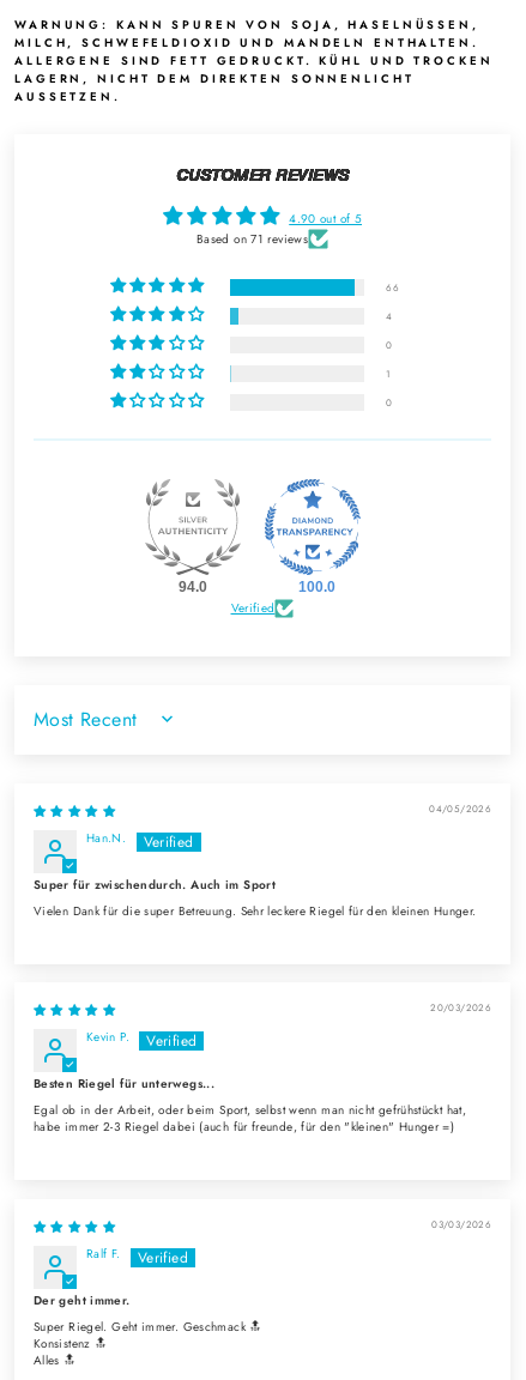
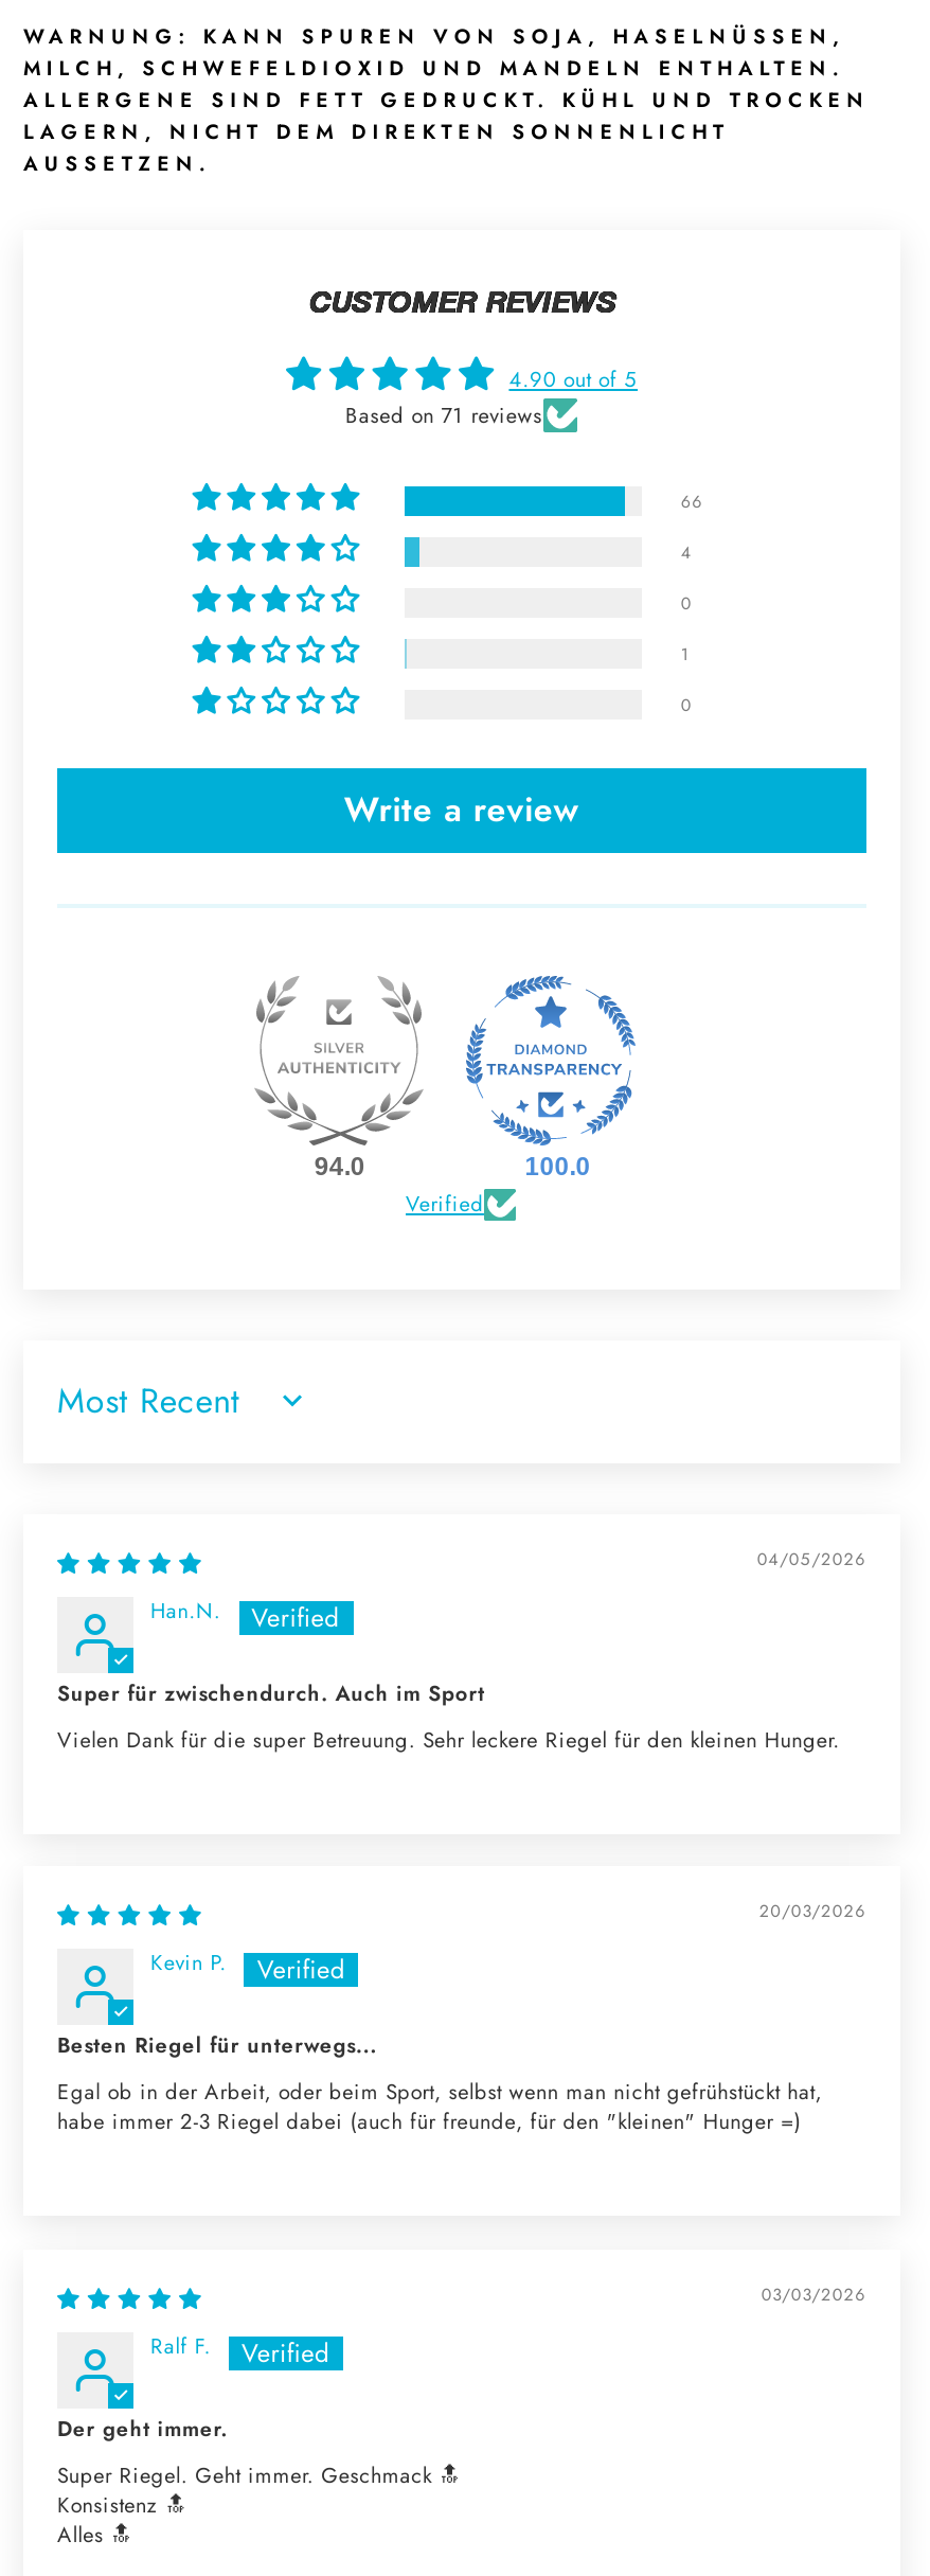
+ Write a review
